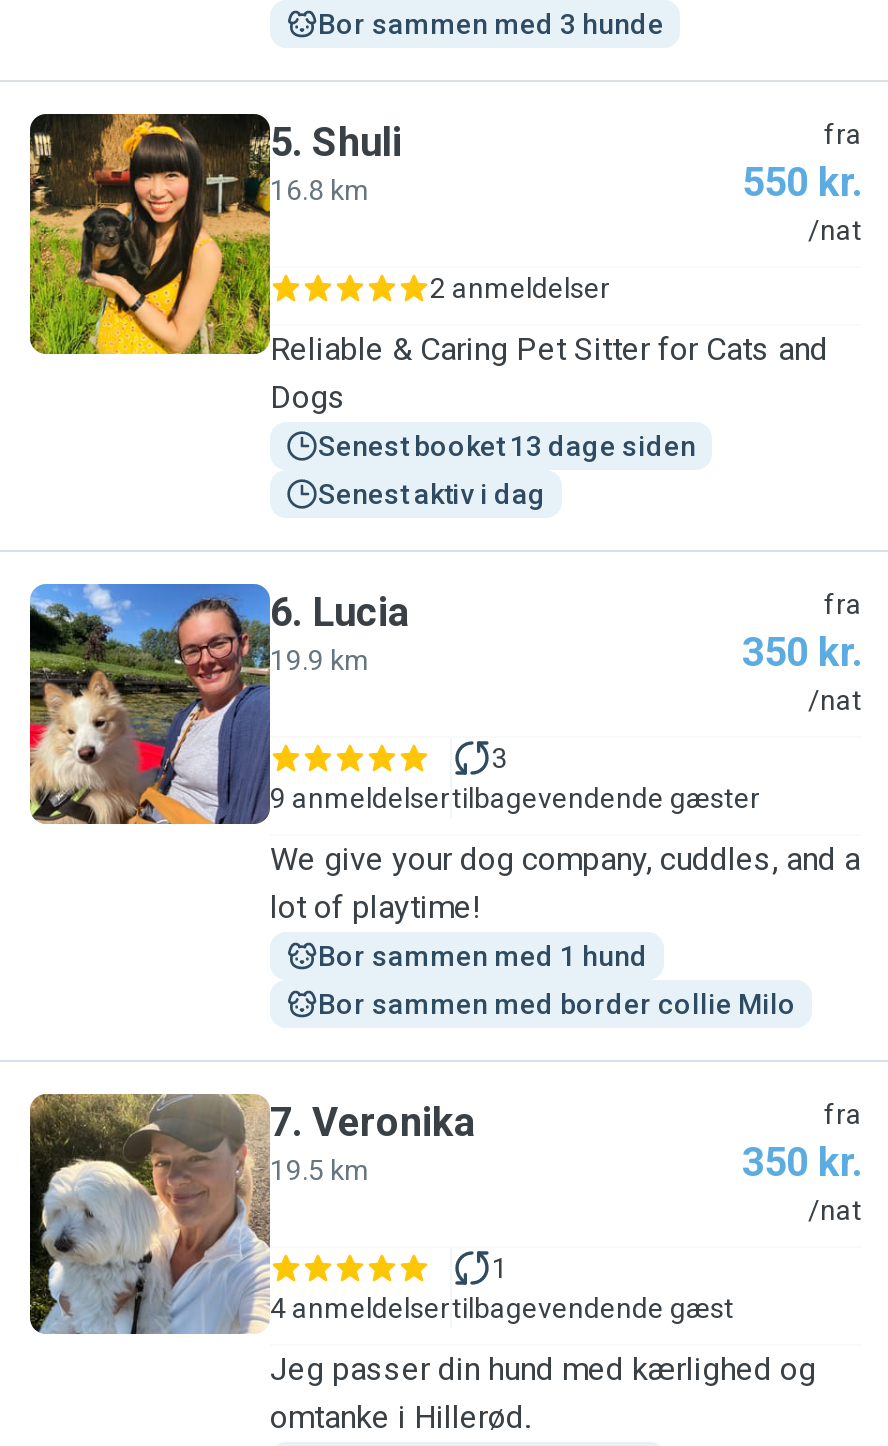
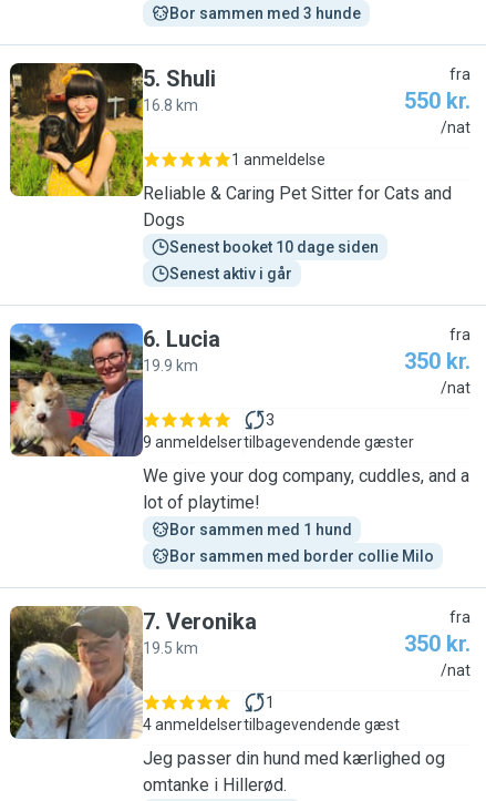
- 2 anmeldelser
+ 1 anmeldelse

- Senest booket 13 dage siden
+ Senest booket 10 dage siden

- Senest aktiv i dag
+ Senest aktiv i går
